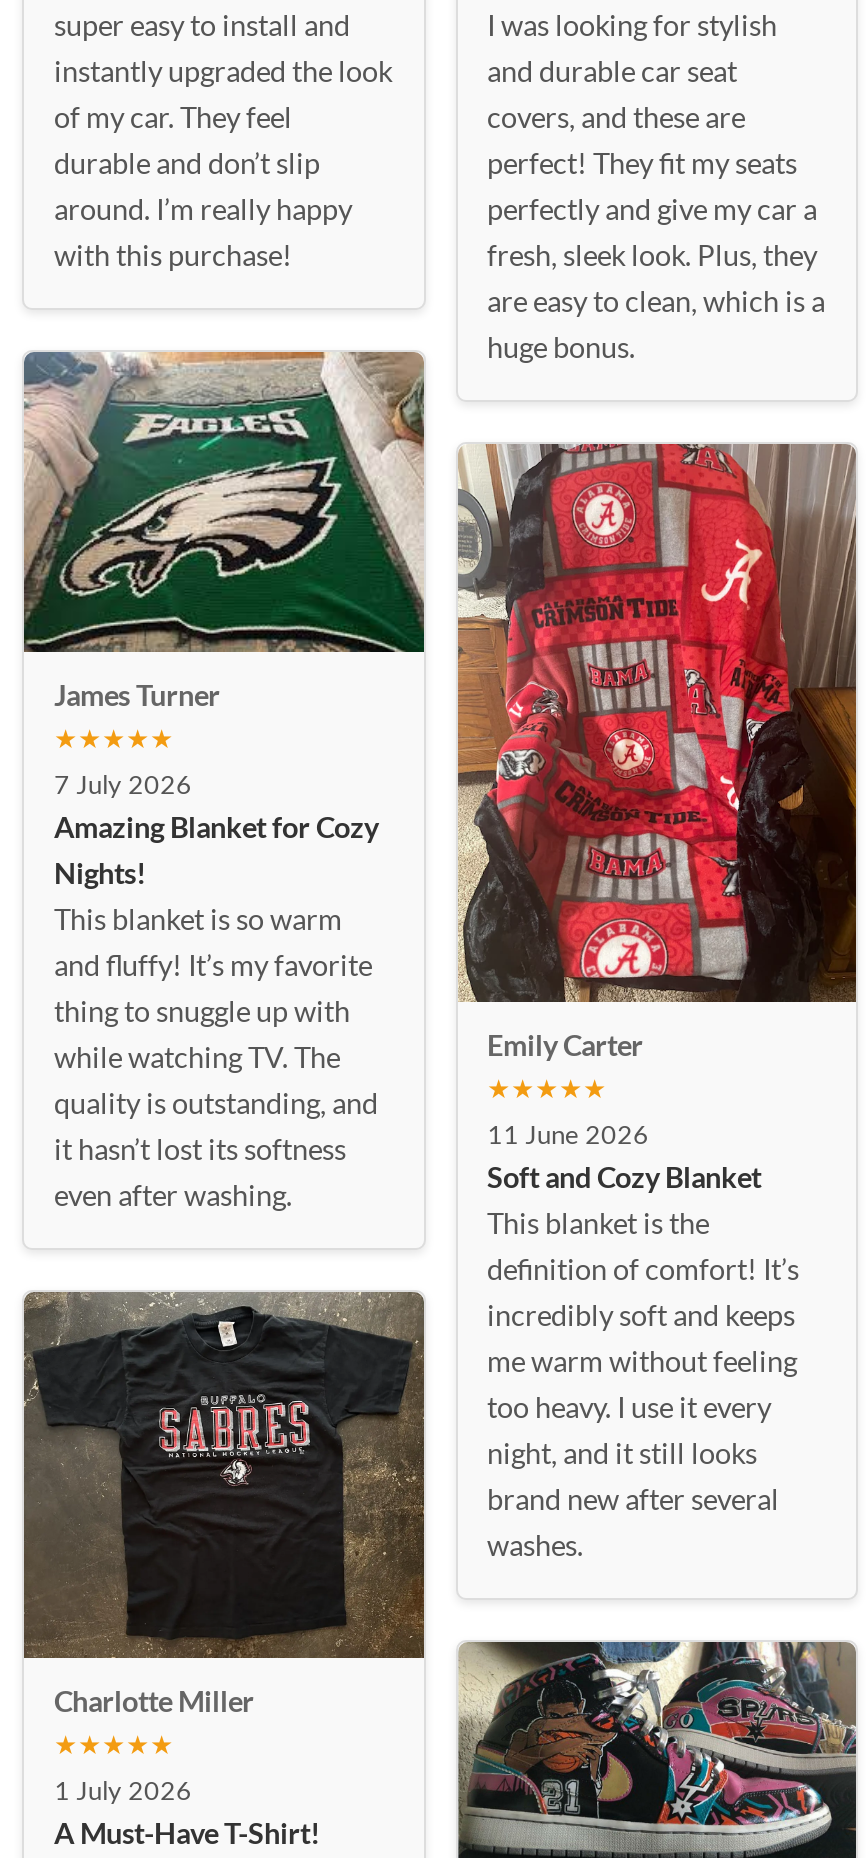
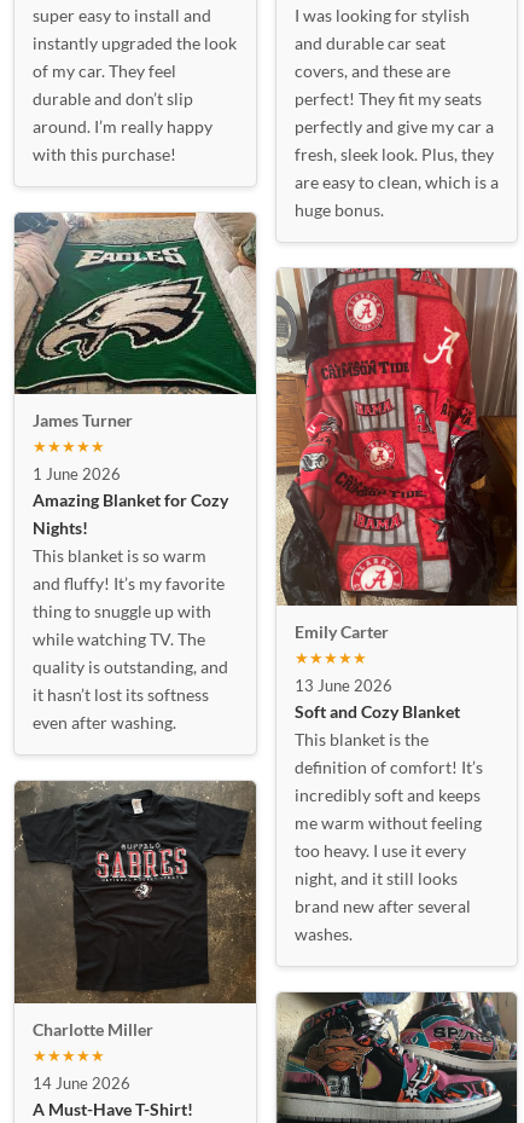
- 7 July 2026
+ 1 June 2026

- 11 June 2026
+ 13 June 2026

- 1 July 2026
+ 14 June 2026
